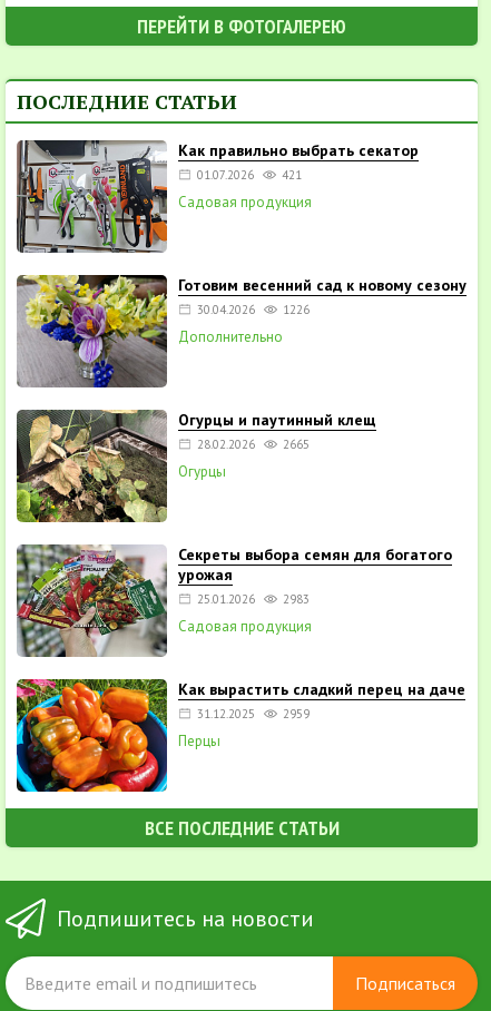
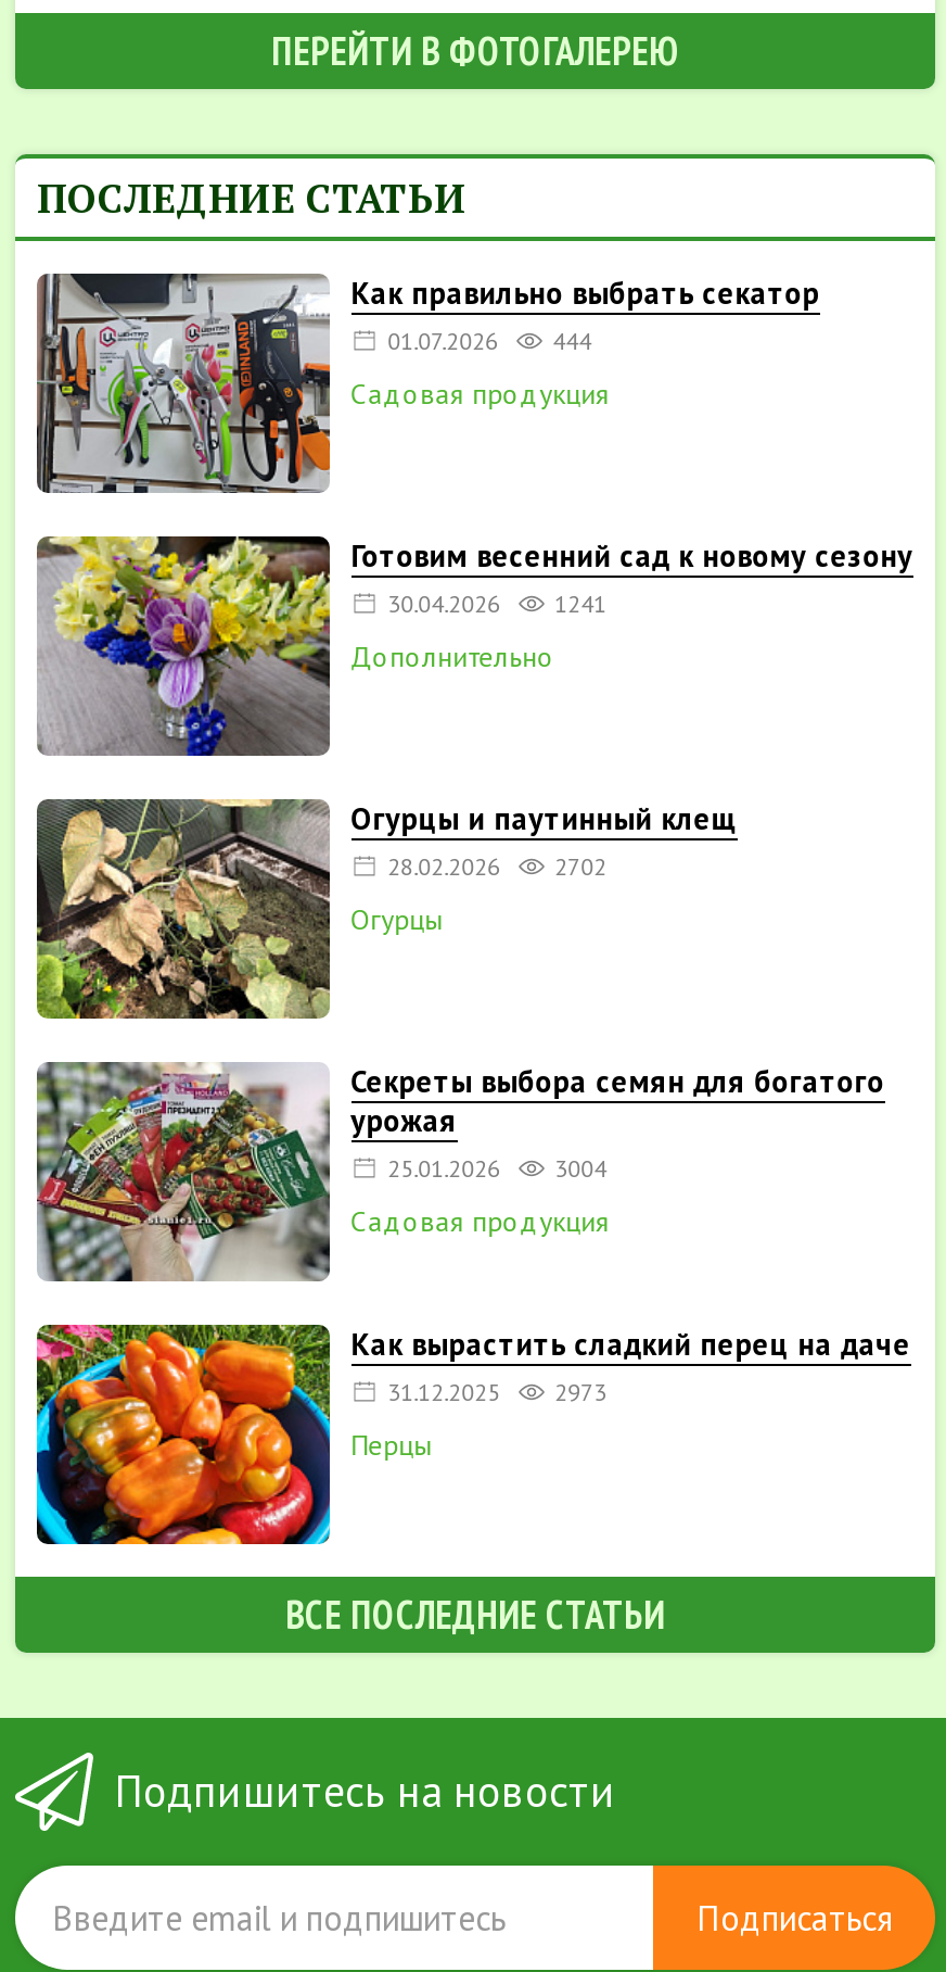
- 01.07.2026 421
+ 01.07.2026 444

- 30.04.2026 1226
+ 30.04.2026 1241

- 28.02.2026 2665
+ 28.02.2026 2702

- 25.01.2026 2983
+ 25.01.2026 3004

- 31.12.2025 2959
+ 31.12.2025 2973
